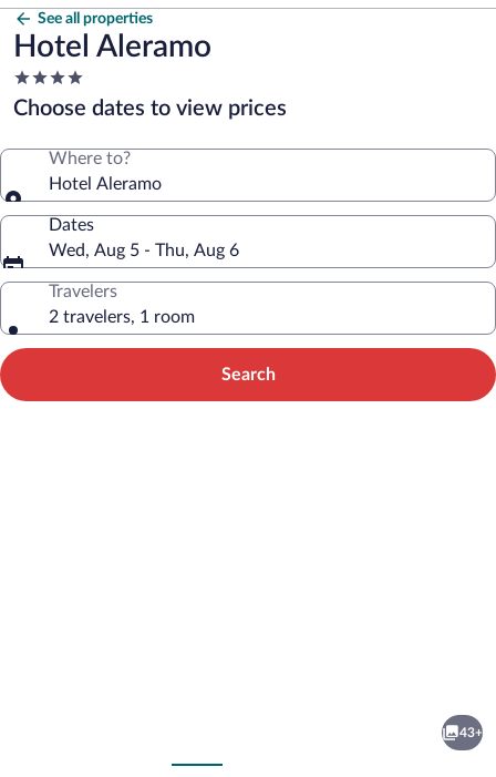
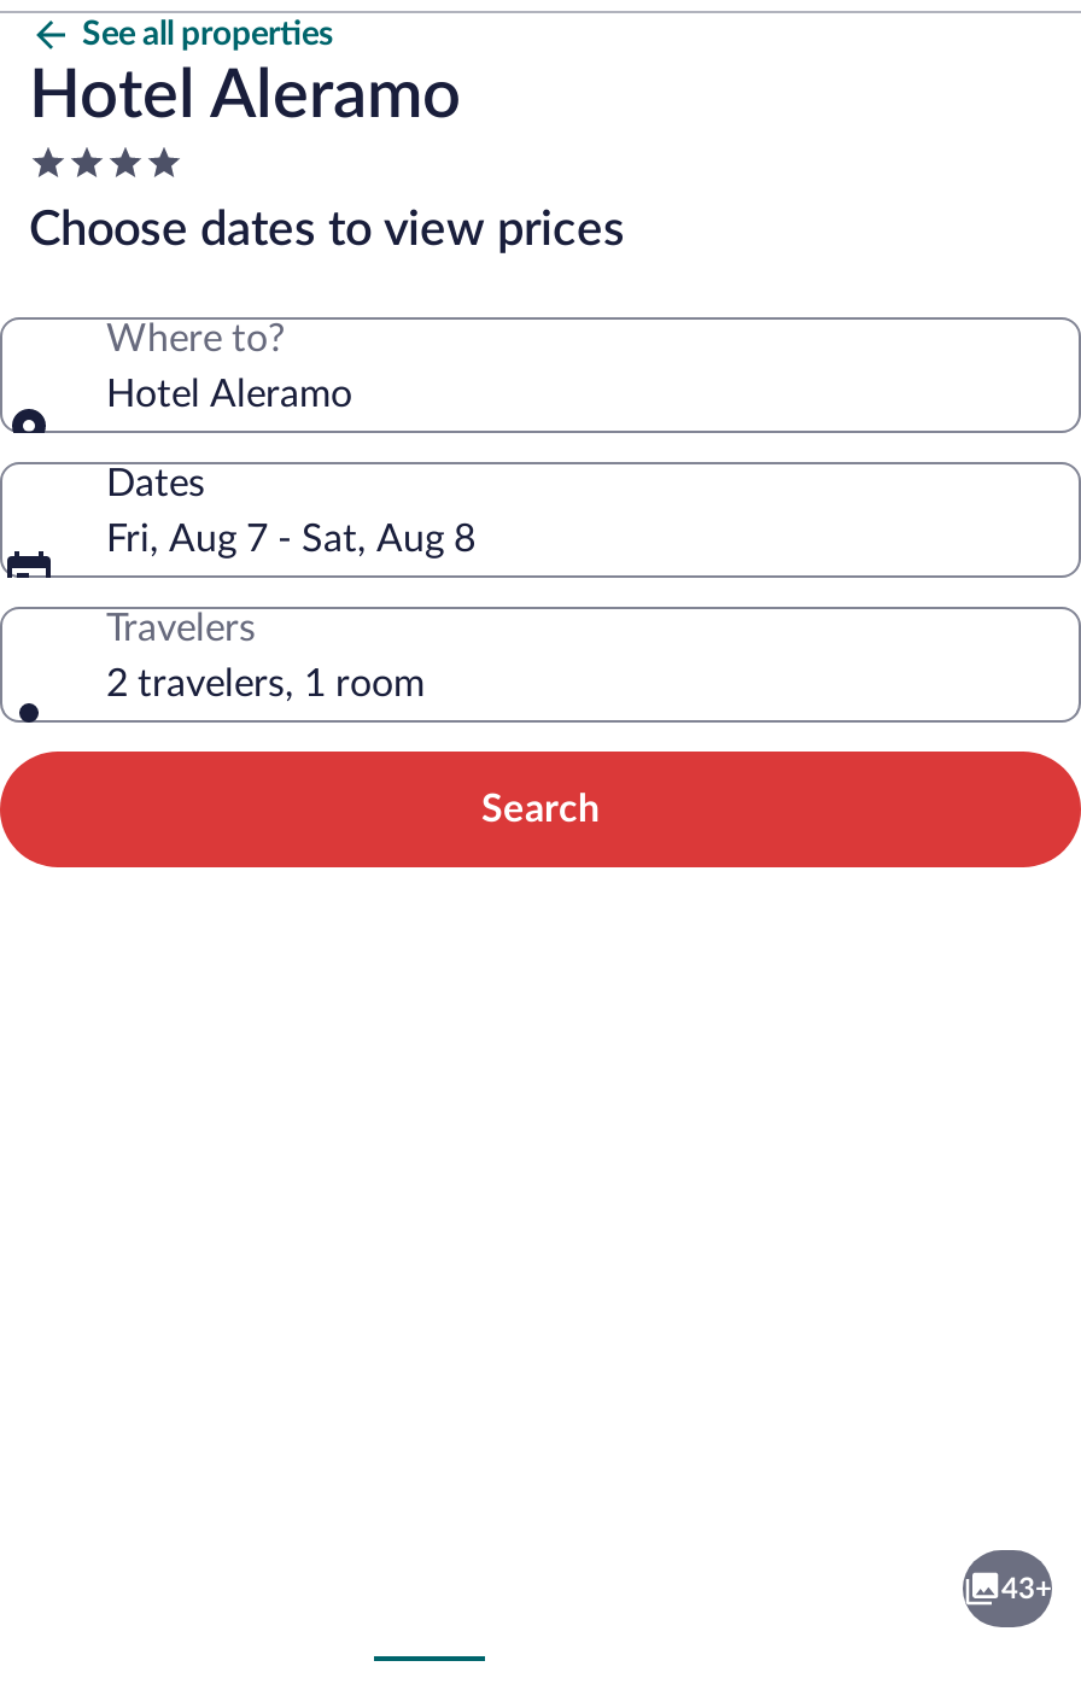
- Wed, Aug 5 - Thu, Aug 6
+ Fri, Aug 7 - Sat, Aug 8
